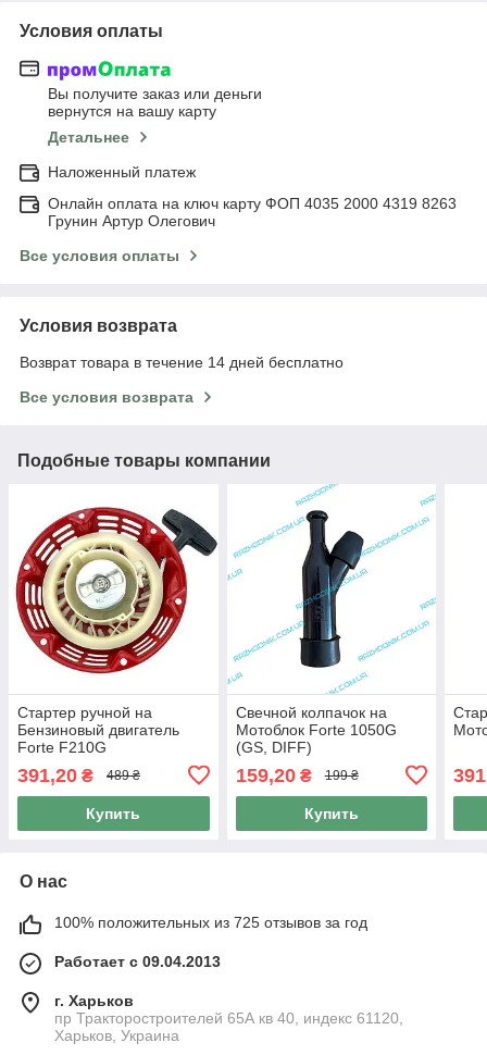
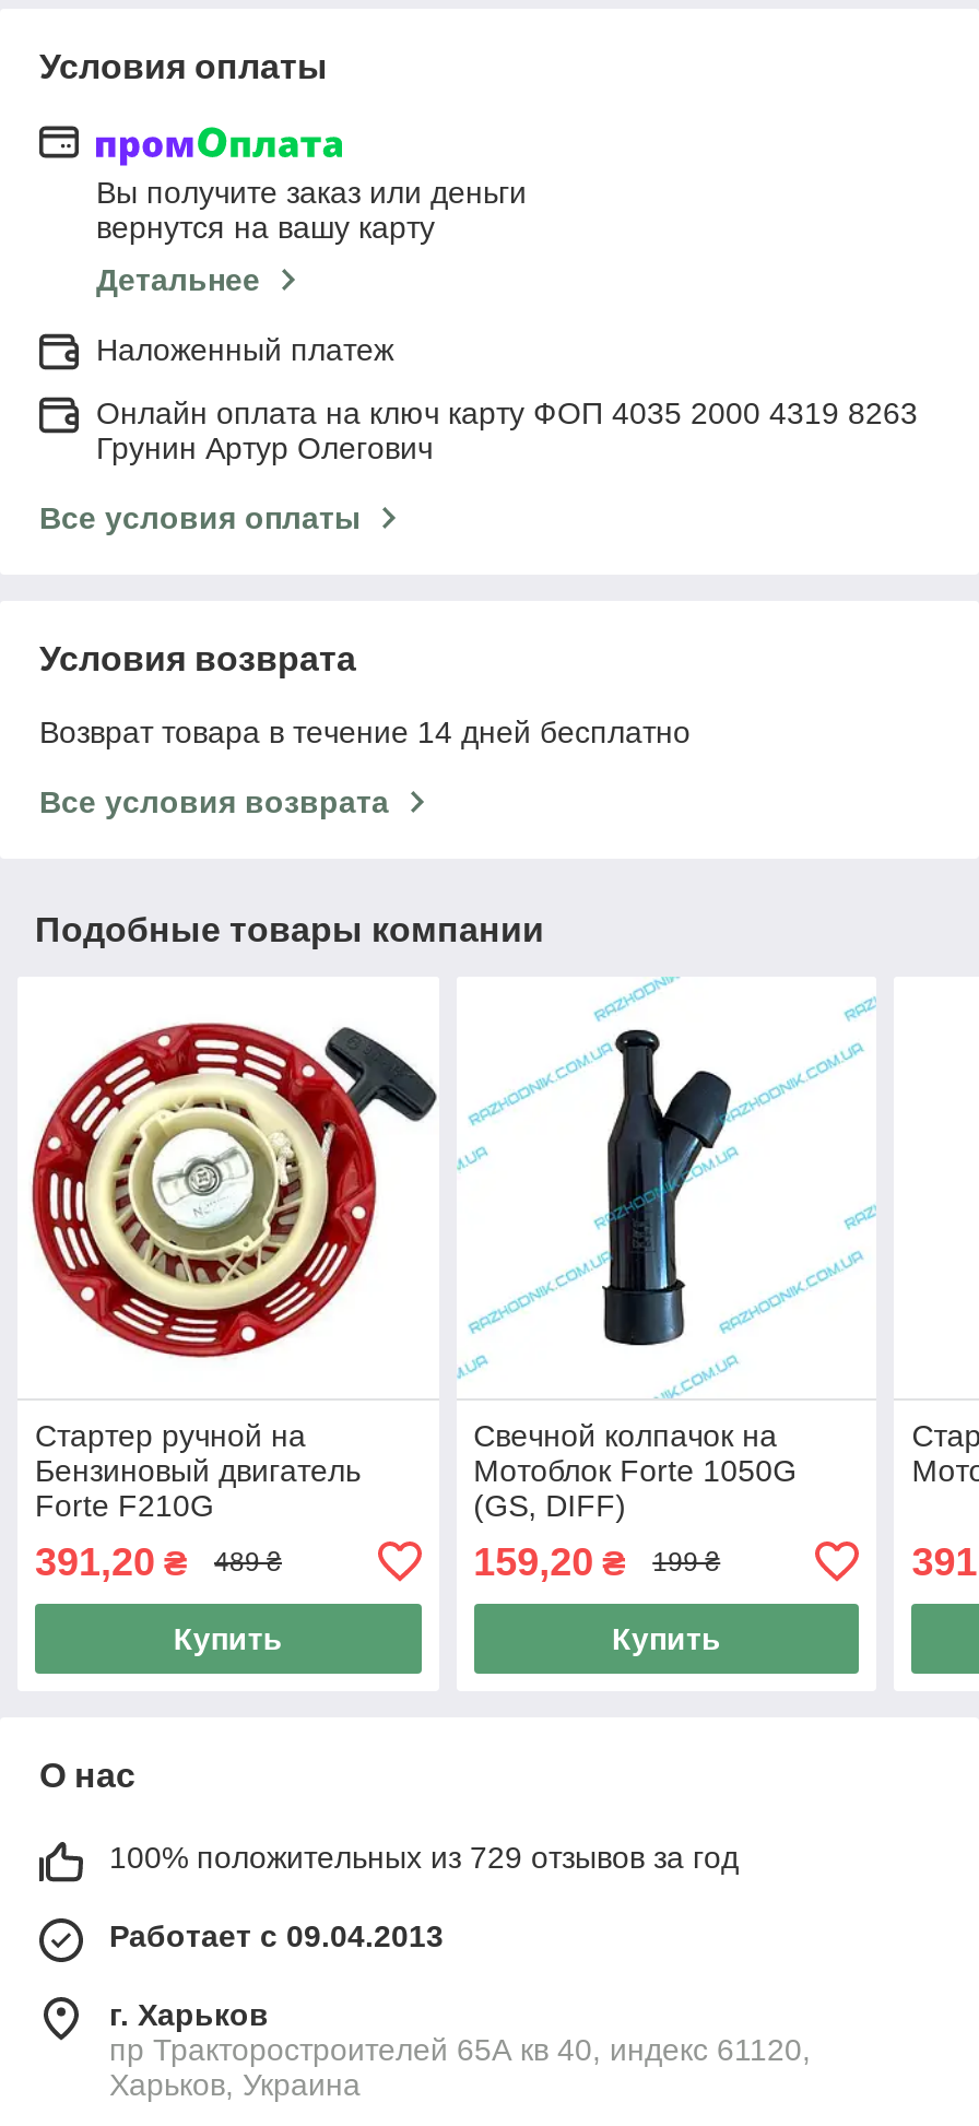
- 100% положительных из 725 отзывов за год
+ 100% положительных из 729 отзывов за год
